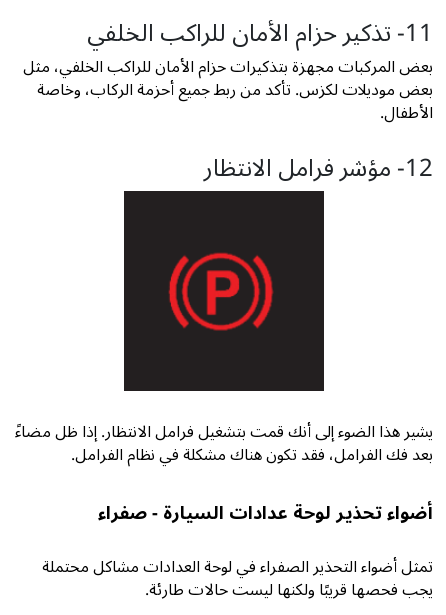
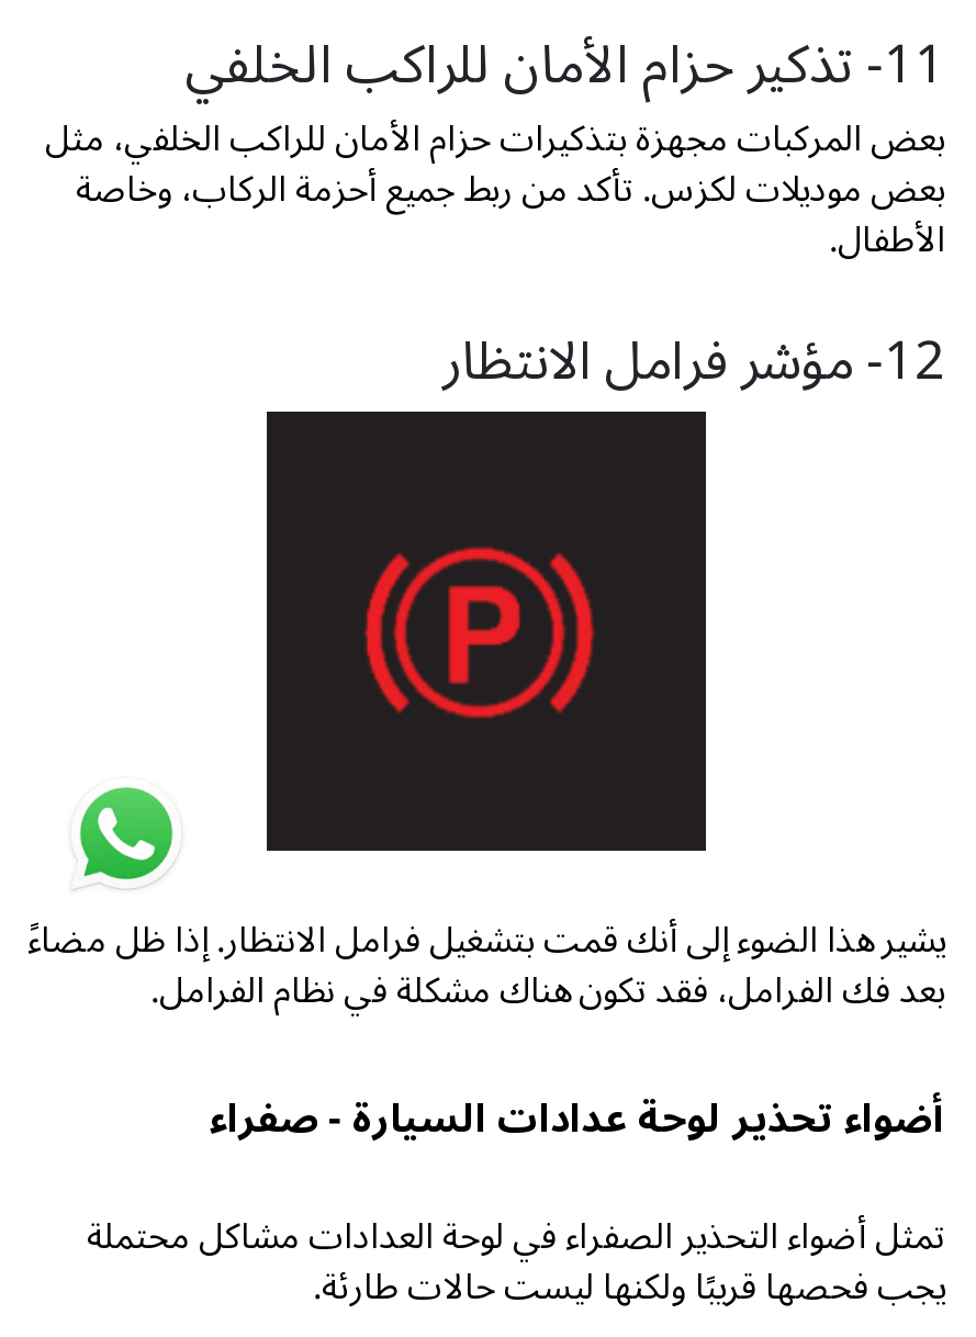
+ [image]
